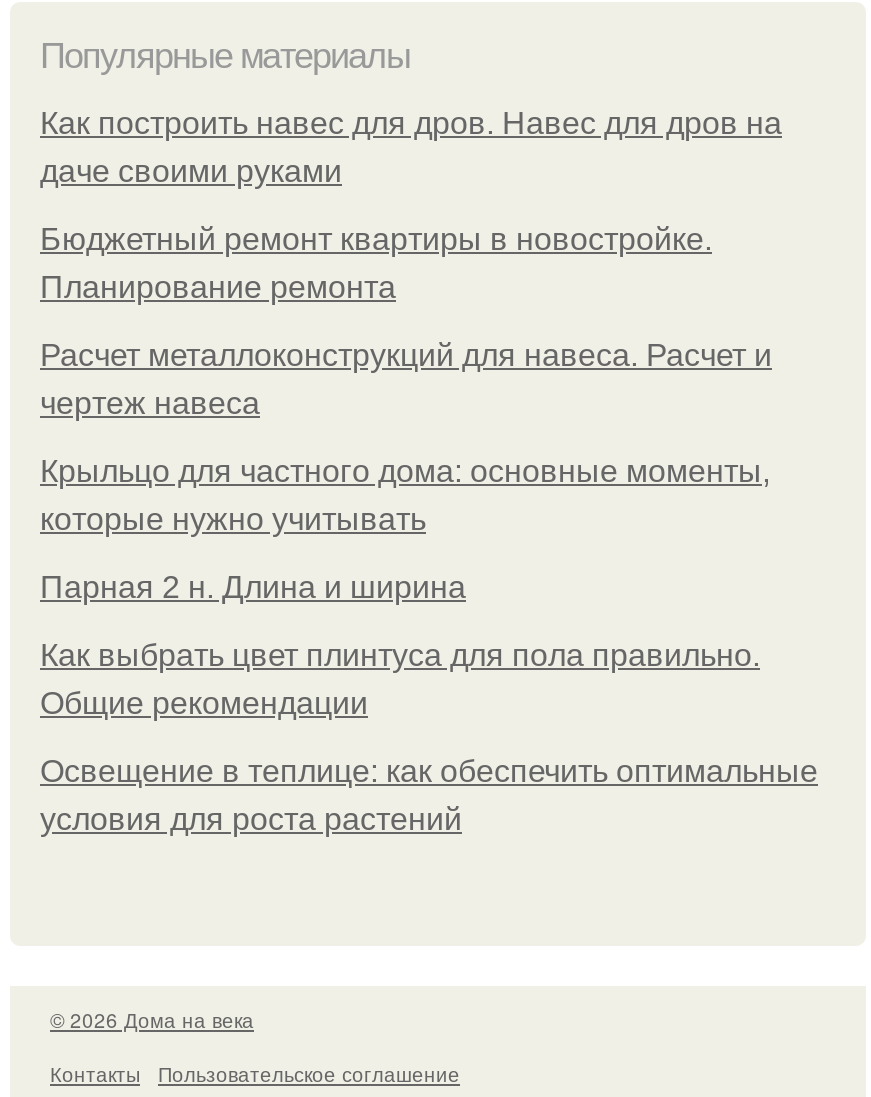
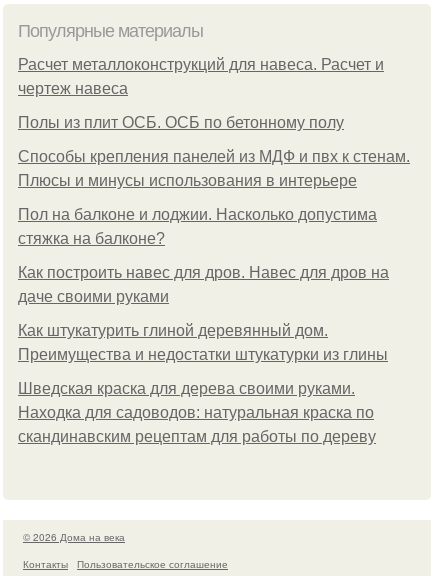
moved down: Как построить навес для дров. Навес для дров на | даче своими руками

- Бюджетный ремонт квартиры в новостройке.
- Планирование ремонта

moved up: Расчет металлоконструкций для навеса. Расчет и | чертеж навеса

- Крыльцо для частного дома: основные моменты,
- которые нужно учитывать
- Парная 2 н. Длина и ширина
- Как выбрать цвет плинтуса для пола правильно.
- Общие рекомендации
- Освещение в теплице: как обеспечить оптимальные
- условия для роста растений
+ Полы из плит ОСБ. ОСБ по бетонному полу
+ Способы крепления панелей из МДФ и пвх к стенам.
+ Плюсы и минусы использования в интерьере
+ Пол на балконе и лоджии. Насколько допустима
+ стяжка на балконе?
+ Как штукатурить глиной деревянный дом.
+ Преимущества и недостатки штукатурки из глины
+ Шведская краска для дерева своими руками.
+ Находка для садоводов: натуральная краска по
+ скандинавским рецептам для работы по дереву
